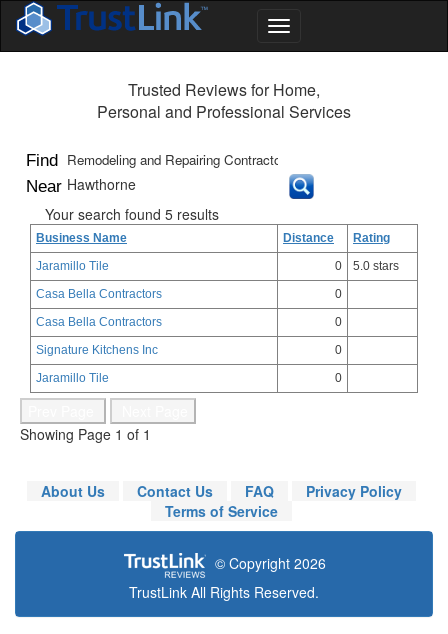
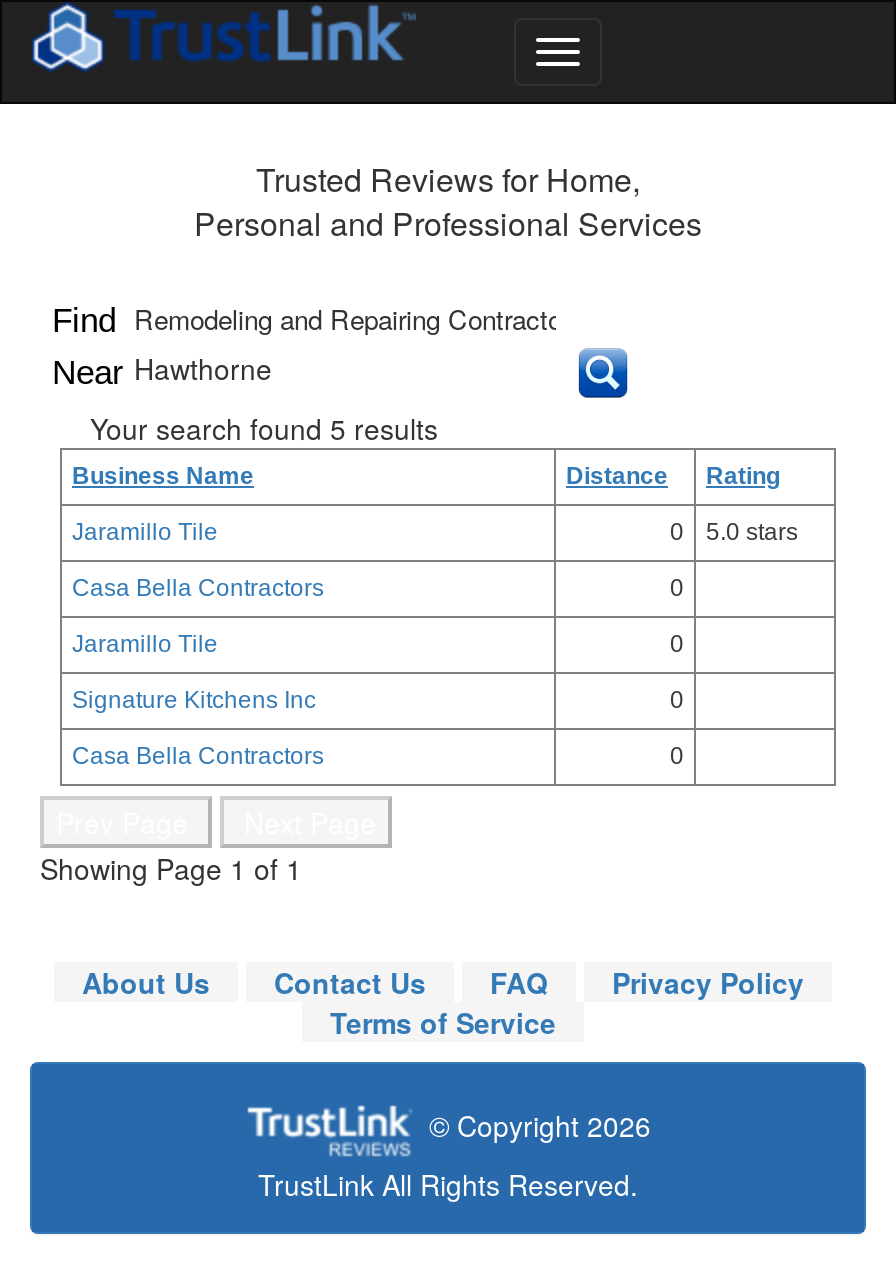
- Casa Bella Contractors
+ Jaramillo Tile

- Jaramillo Tile
+ Casa Bella Contractors
